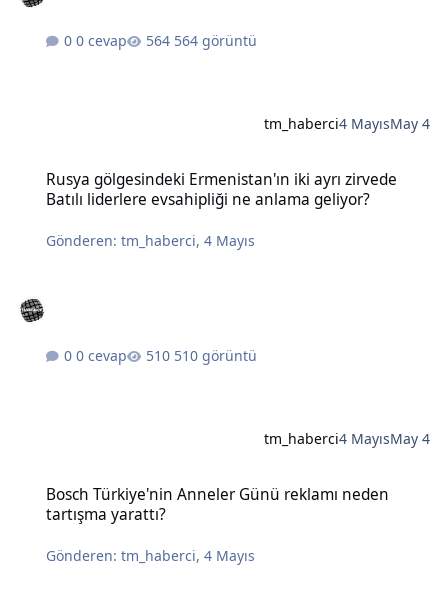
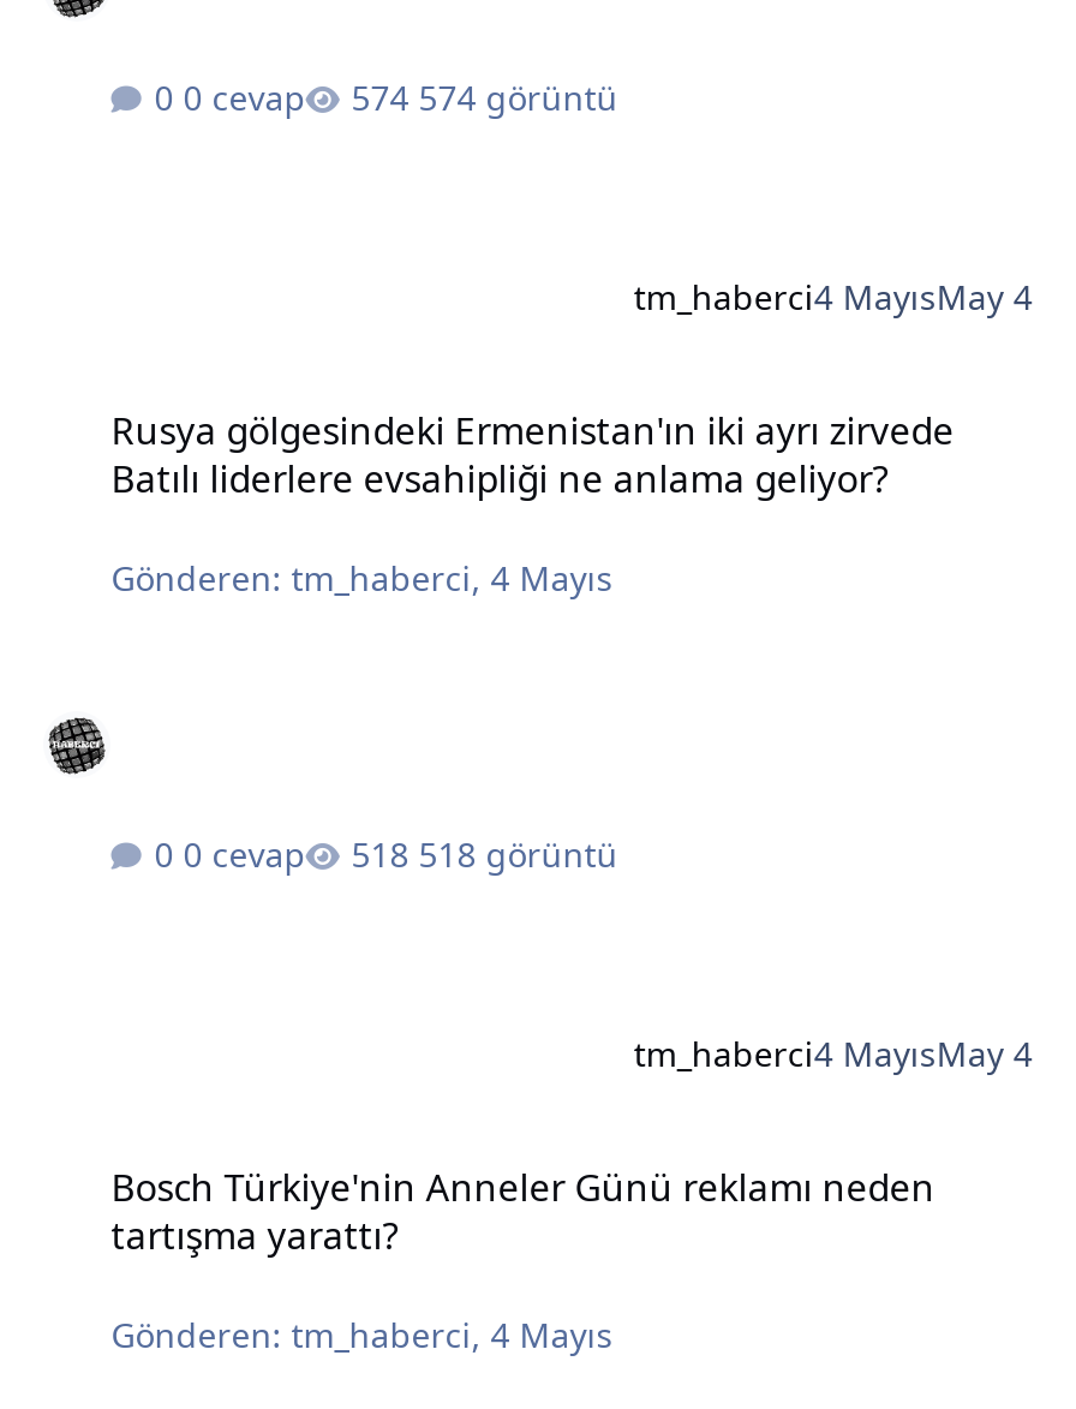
- 564 görüntü
+ 574 görüntü

- 510 görüntü
+ 518 görüntü
